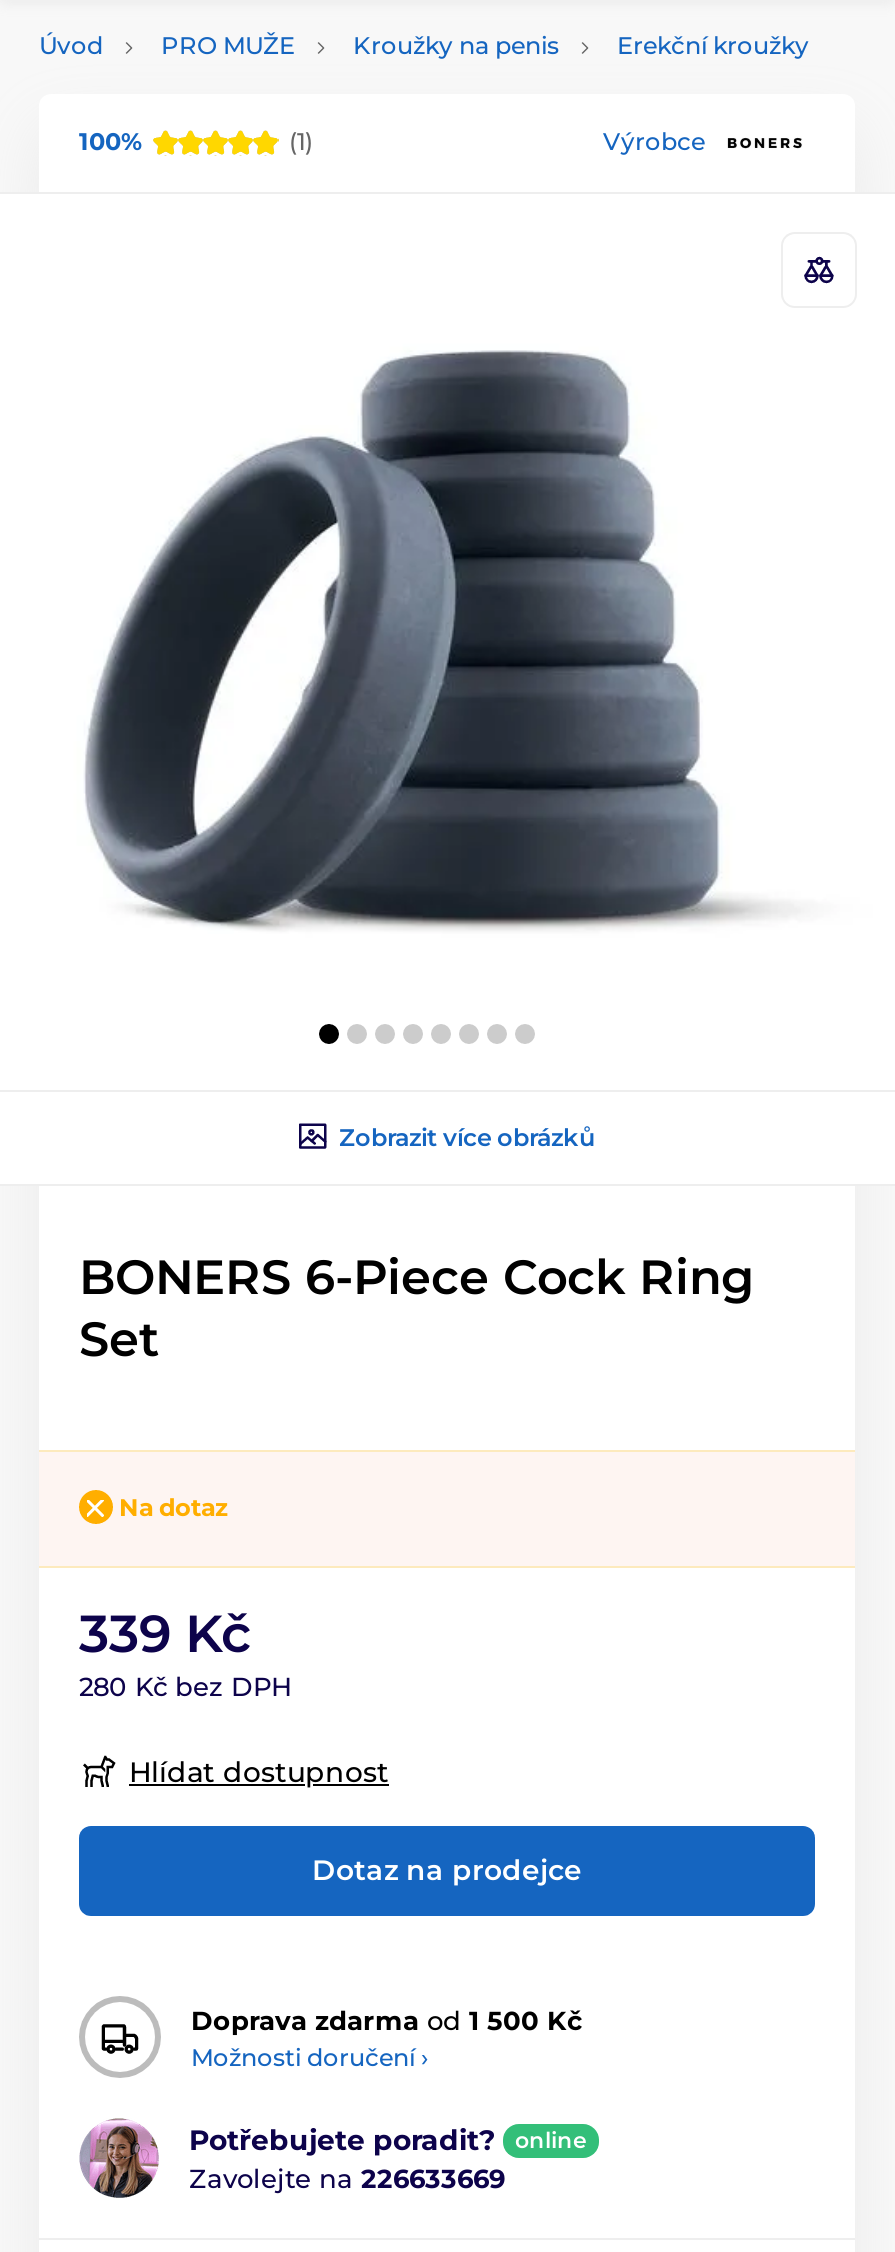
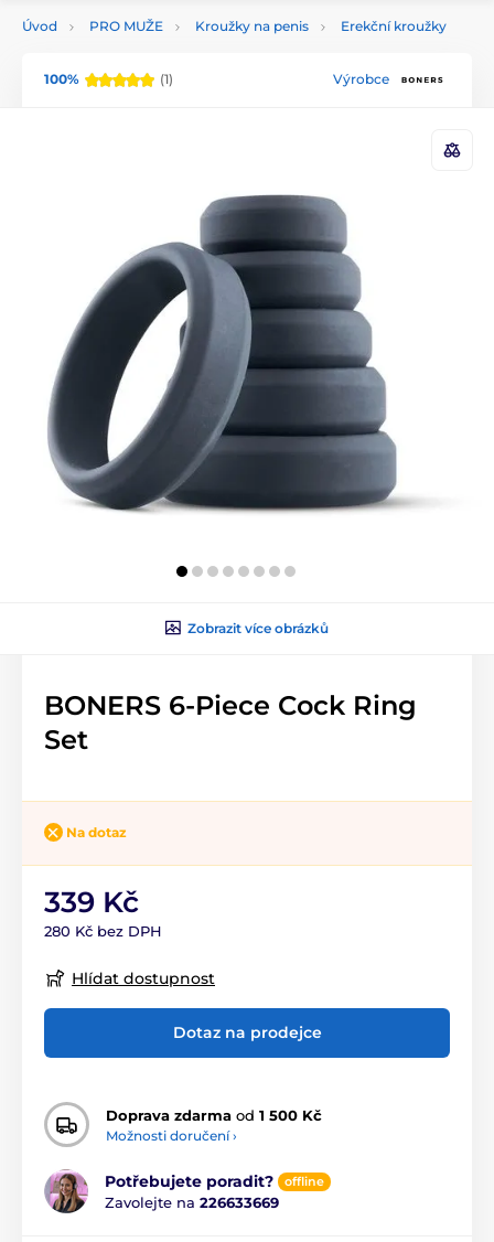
- online
+ offline
